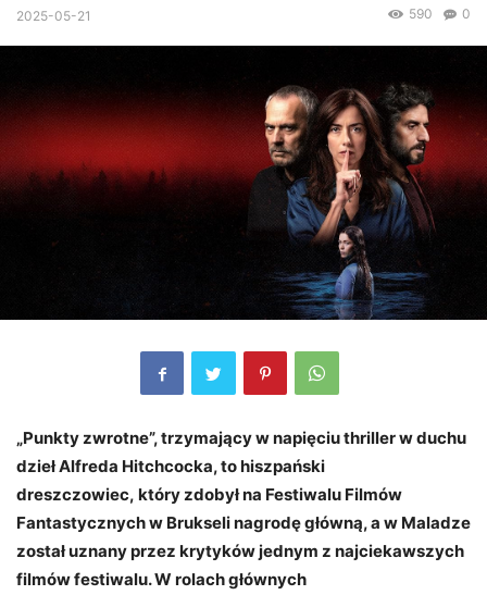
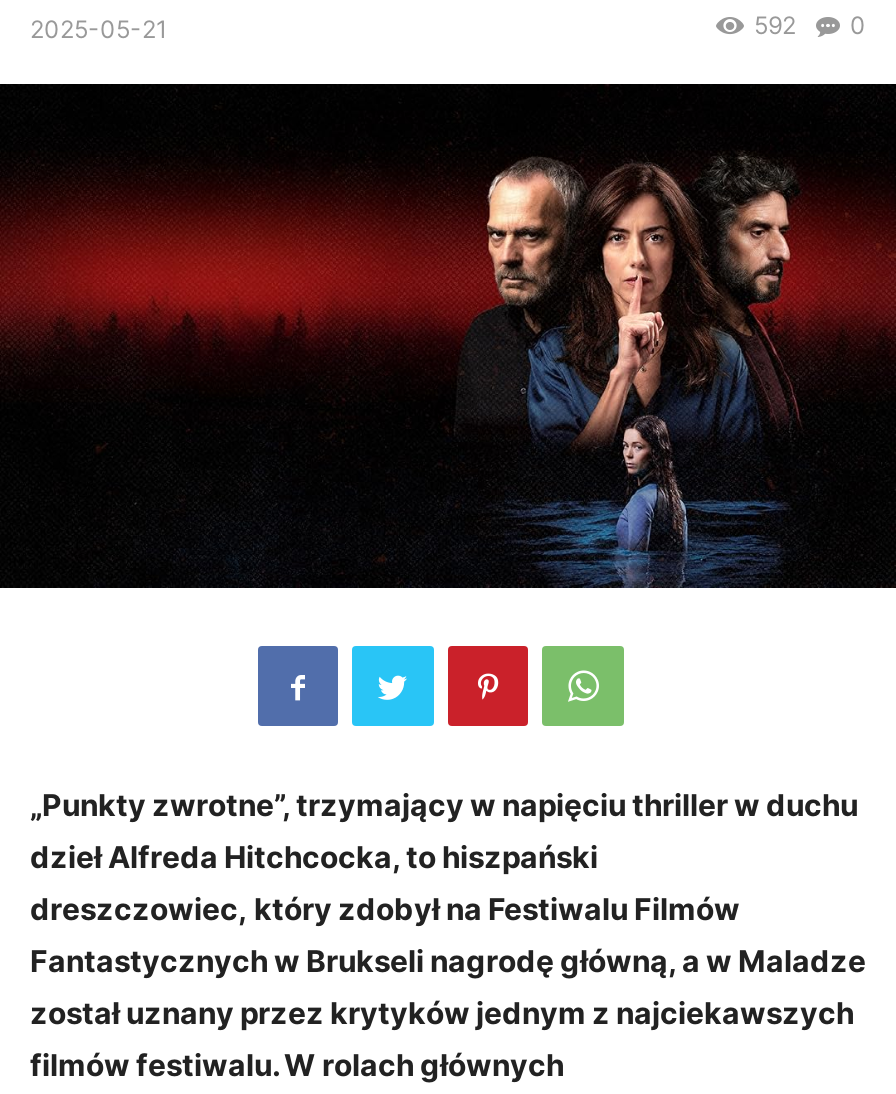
- 590 0
+ 592 0
